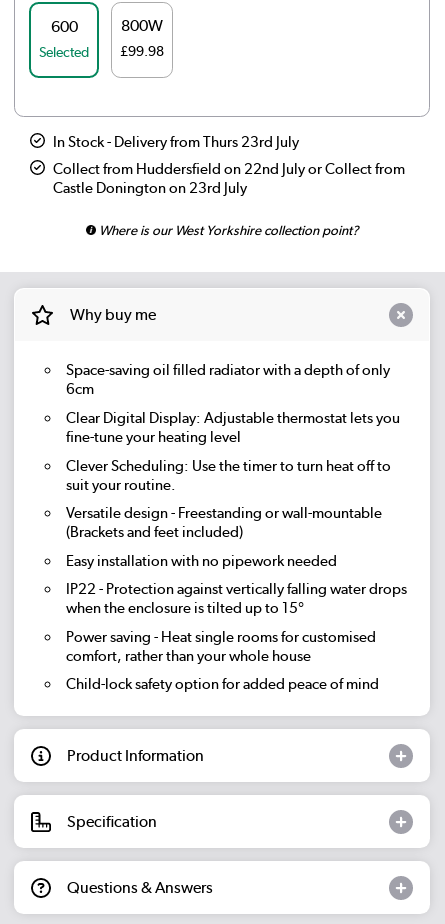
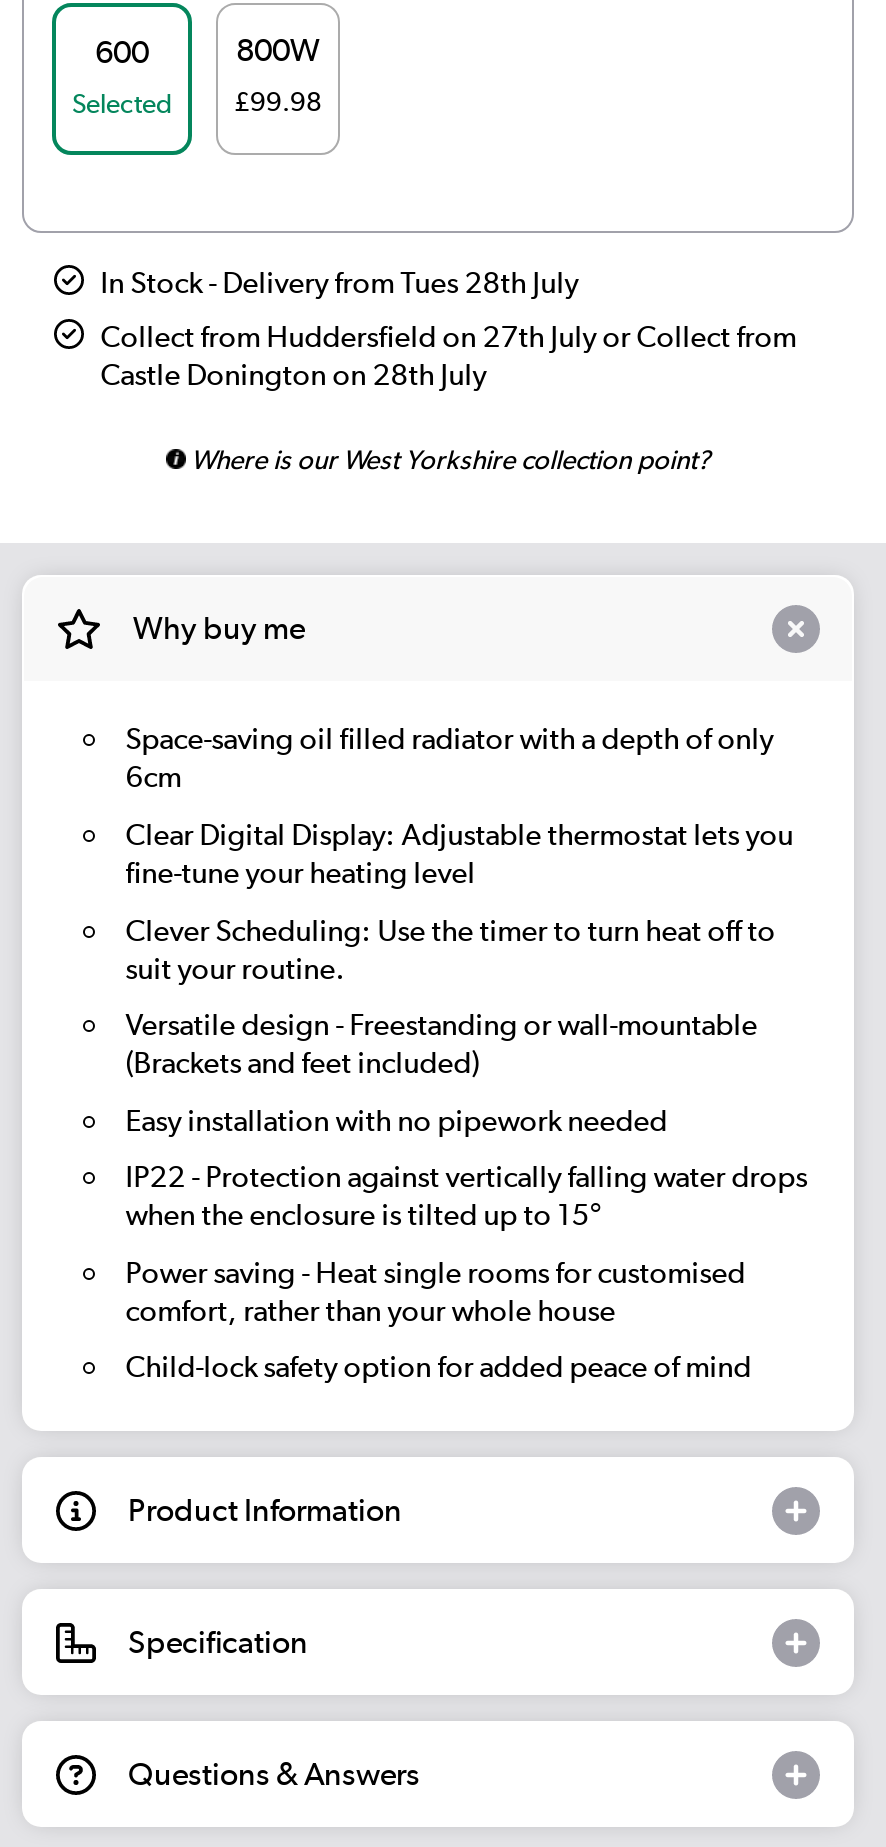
- In Stock - Delivery from Thurs 23rd July
+ In Stock - Delivery from Tues 28th July

- Collect from Huddersfield on 22nd July or Collect from
+ Collect from Huddersfield on 27th July or Collect from

- Castle Donington on 23rd July
+ Castle Donington on 28th July
